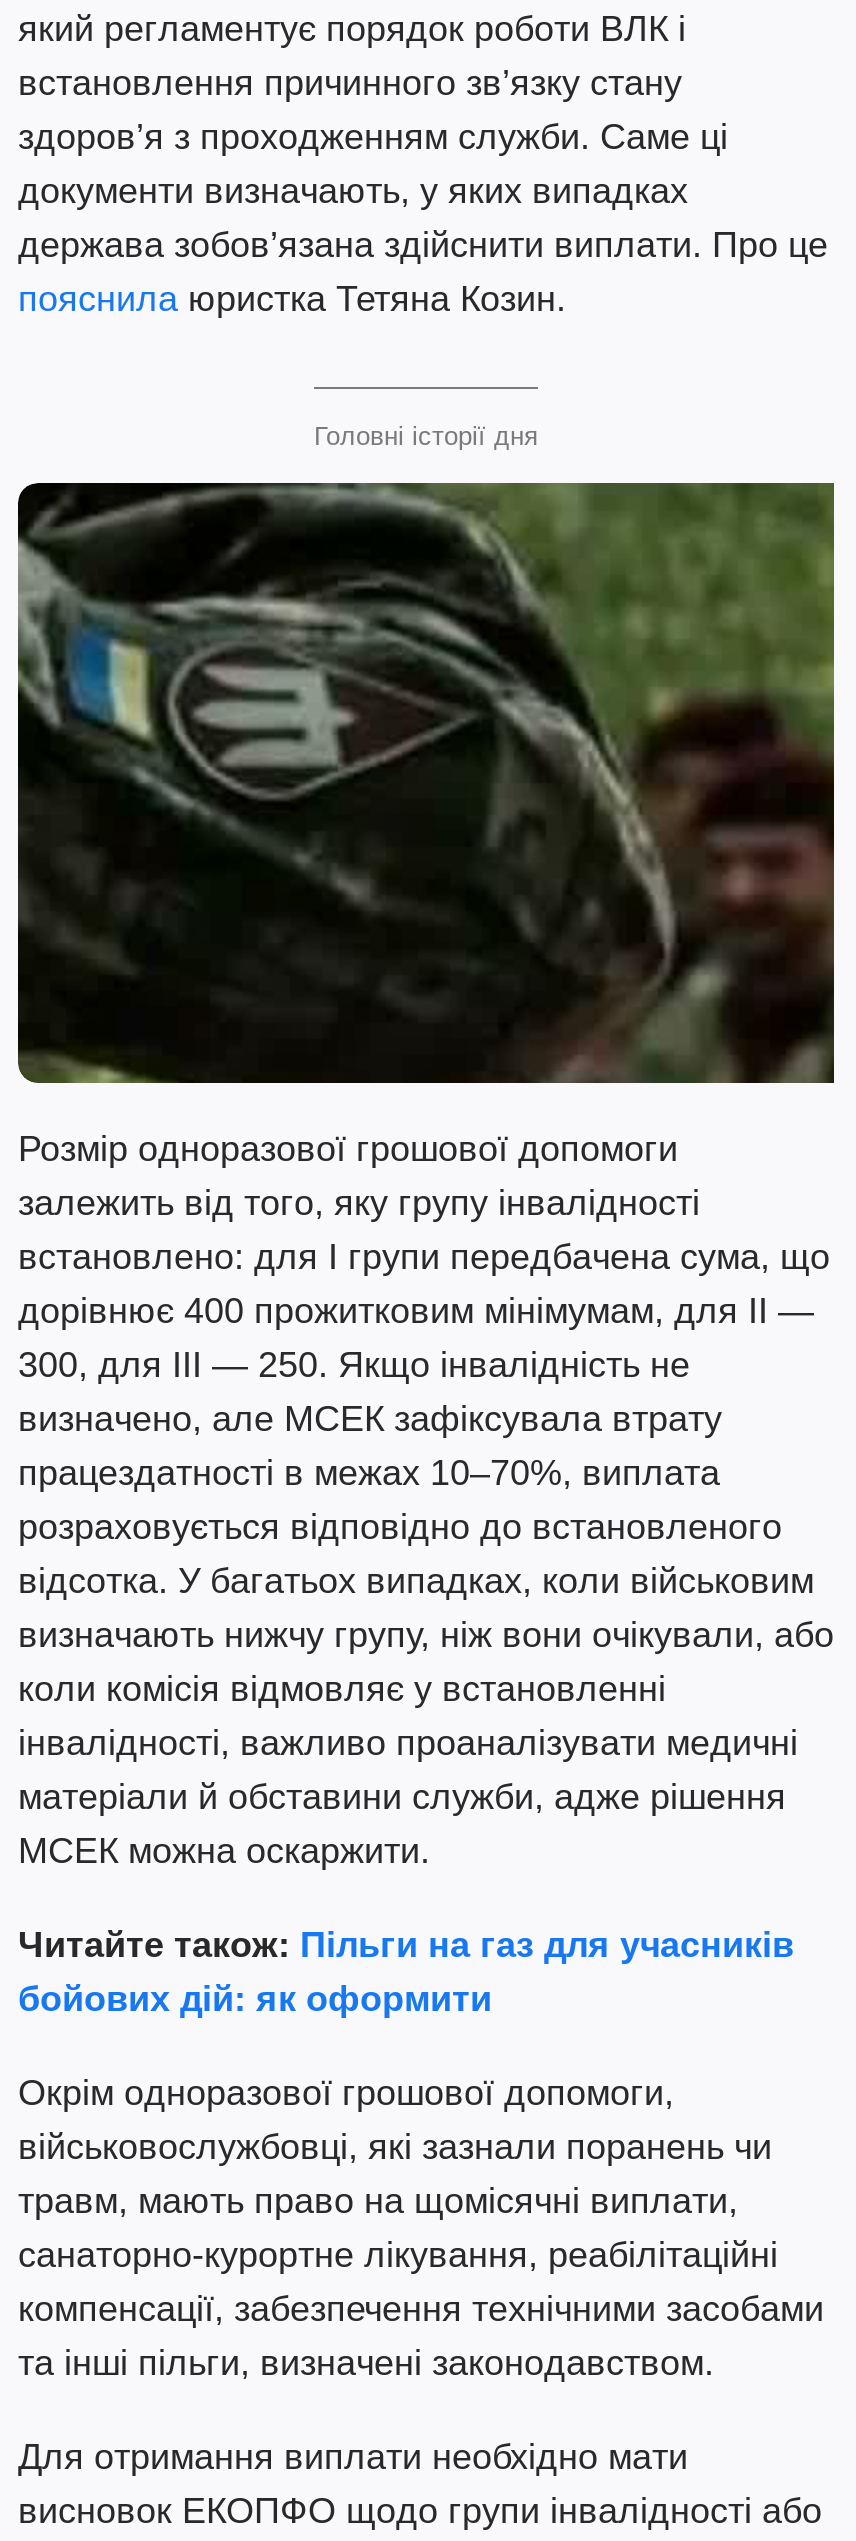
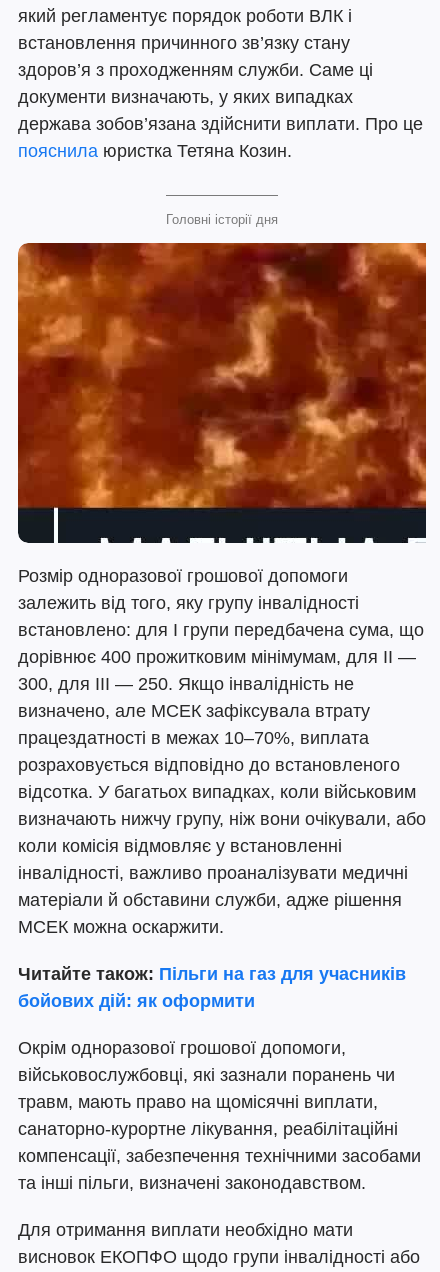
- [image]
+ [image]
